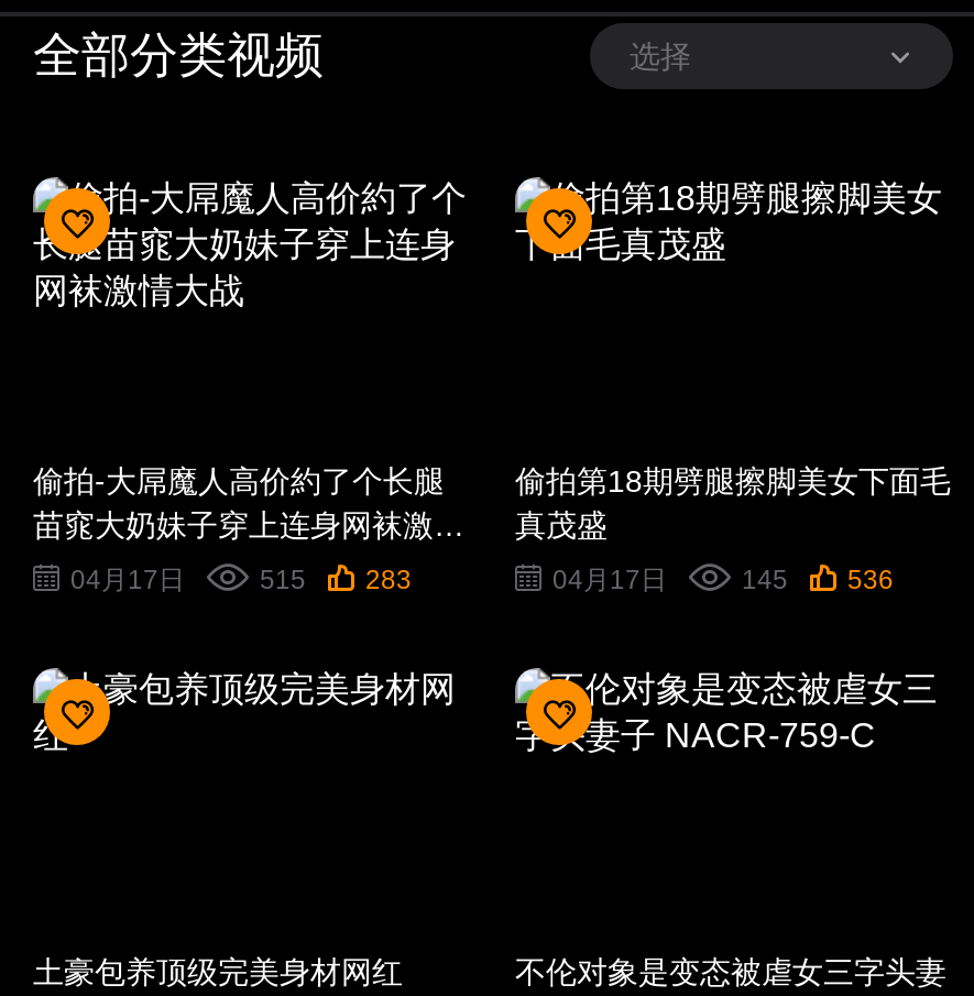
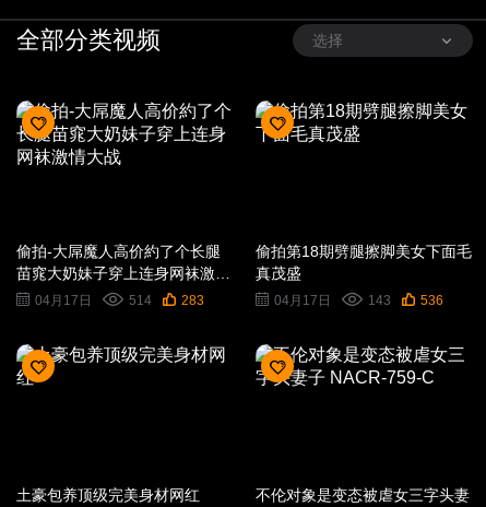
- 515 283
+ 514 283

- 145 536
+ 143 536
